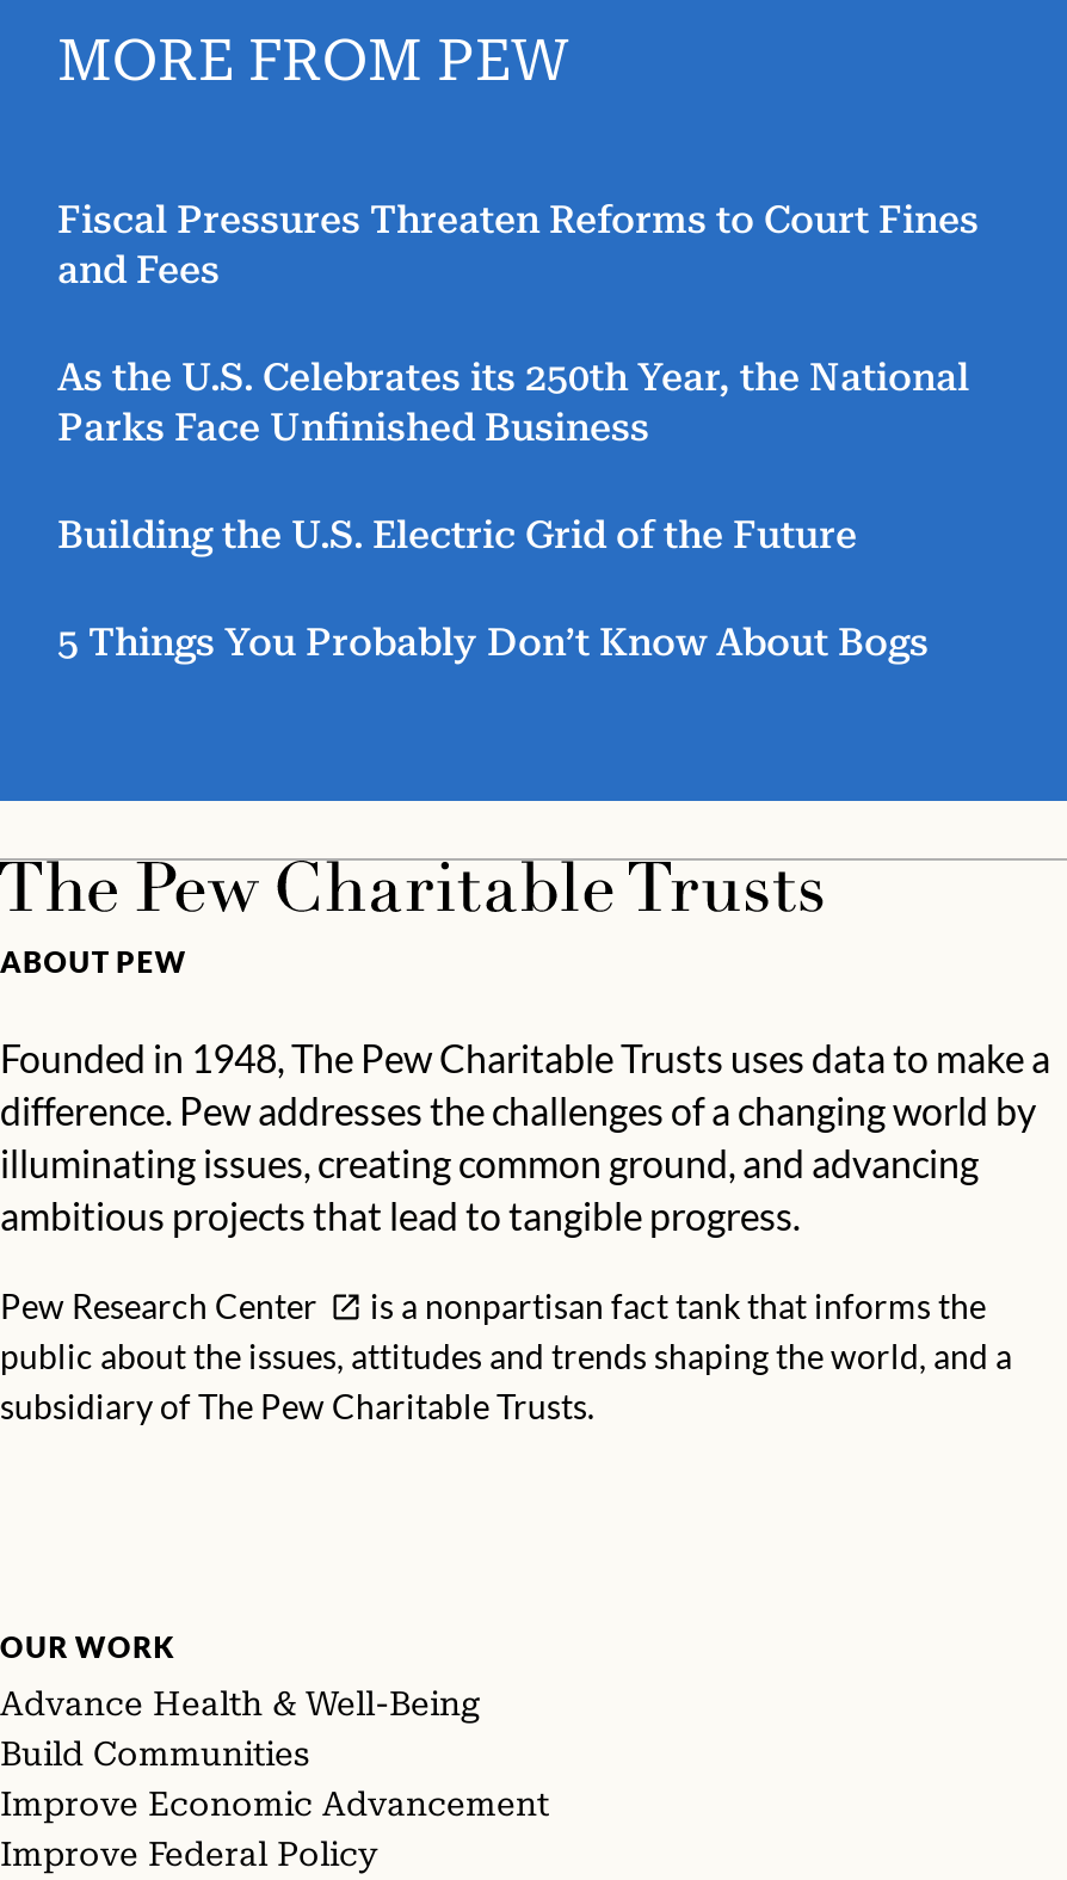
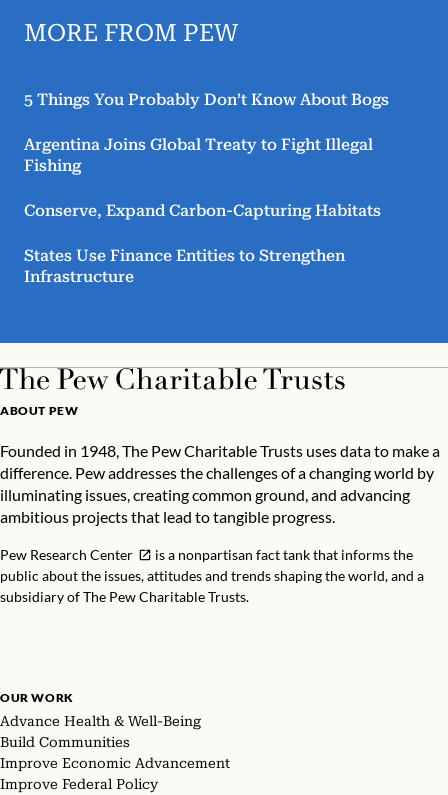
- Fiscal Pressures Threaten Reforms to Court Fines
- and Fees
- As the U.S. Celebrates its 250th Year, the National
- Parks Face Unfinished Business
- Building the U.S. Electric Grid of the Future

moved up: 5 Things You Probably Don’t Know About Bogs

+ Argentina Joins Global Treaty to Fight Illegal
+ Fishing
+ Conserve, Expand Carbon-Capturing Habitats
+ States Use Finance Entities to Strengthen
+ Infrastructure
